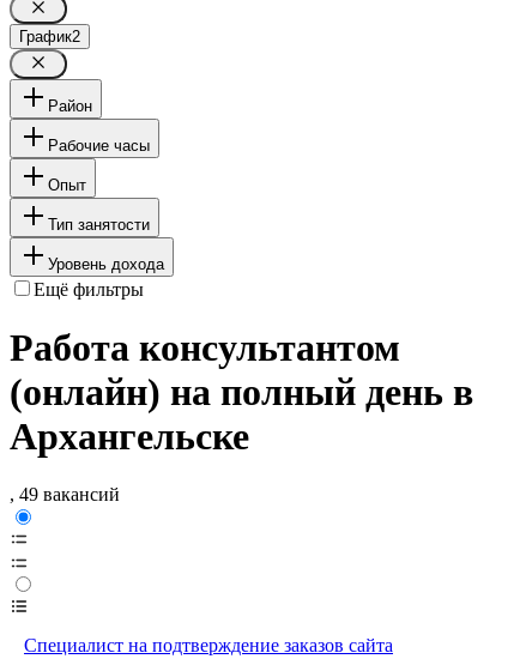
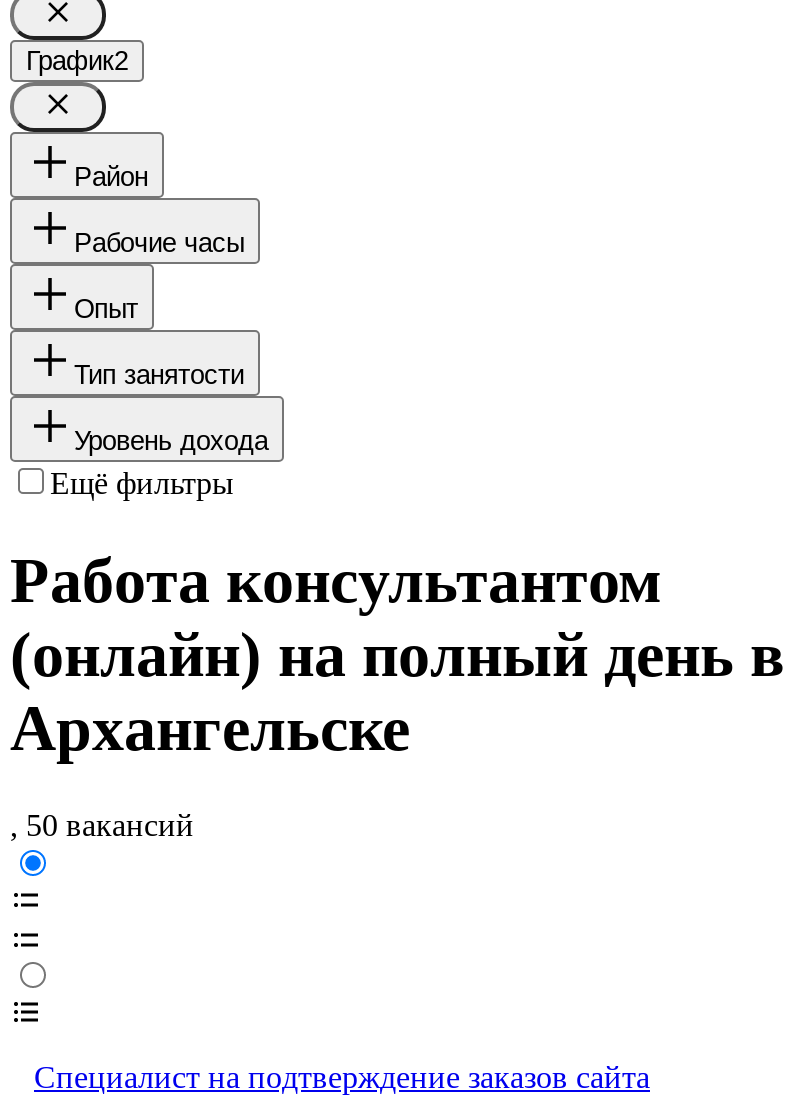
- , 49 вакансий
+ , 50 вакансий
